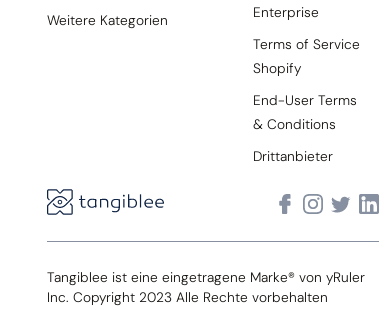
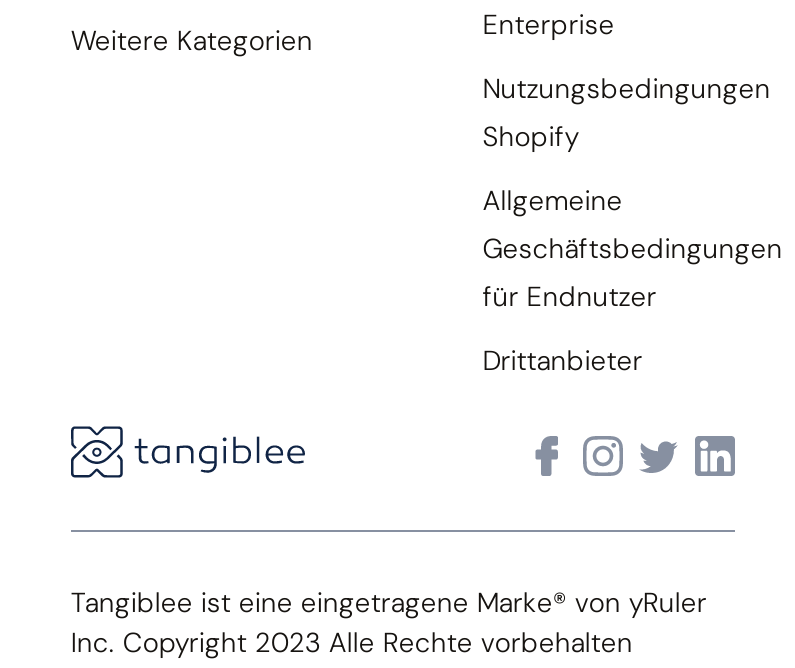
- Terms of Service
+ Nutzungsbedingungen

- End-User Terms
- & Conditions
+ Allgemeine
+ Geschäftsbedingungen
+ für Endnutzer
